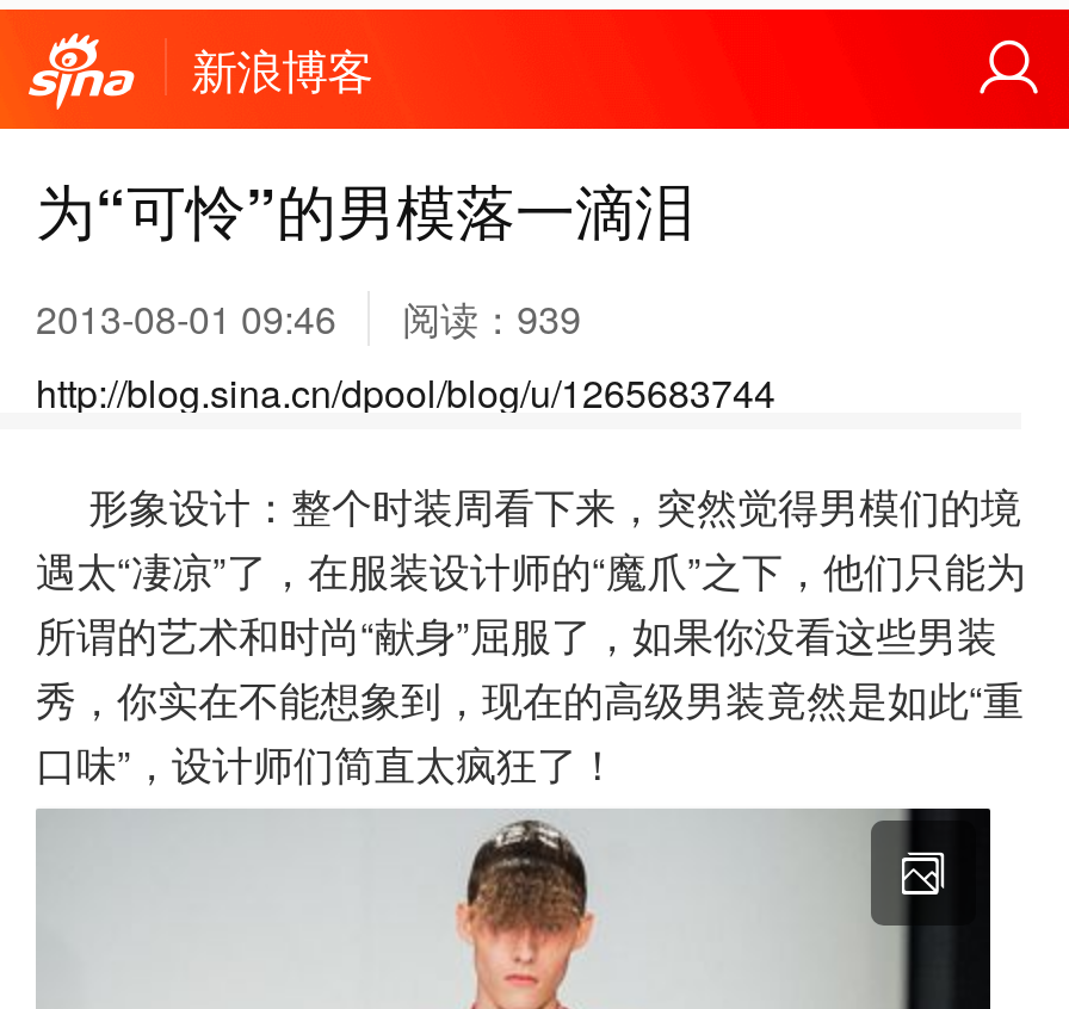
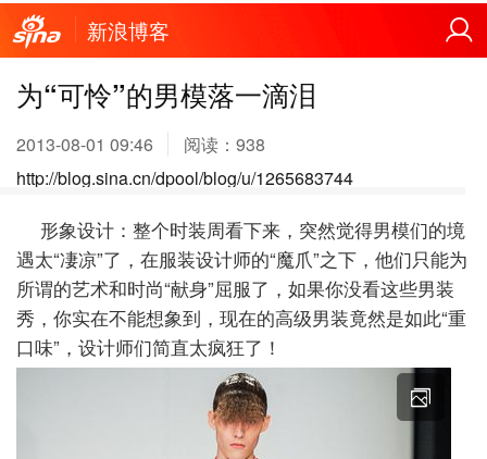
- 2013-08-01 09:46 阅读：939
+ 2013-08-01 09:46 阅读：938
